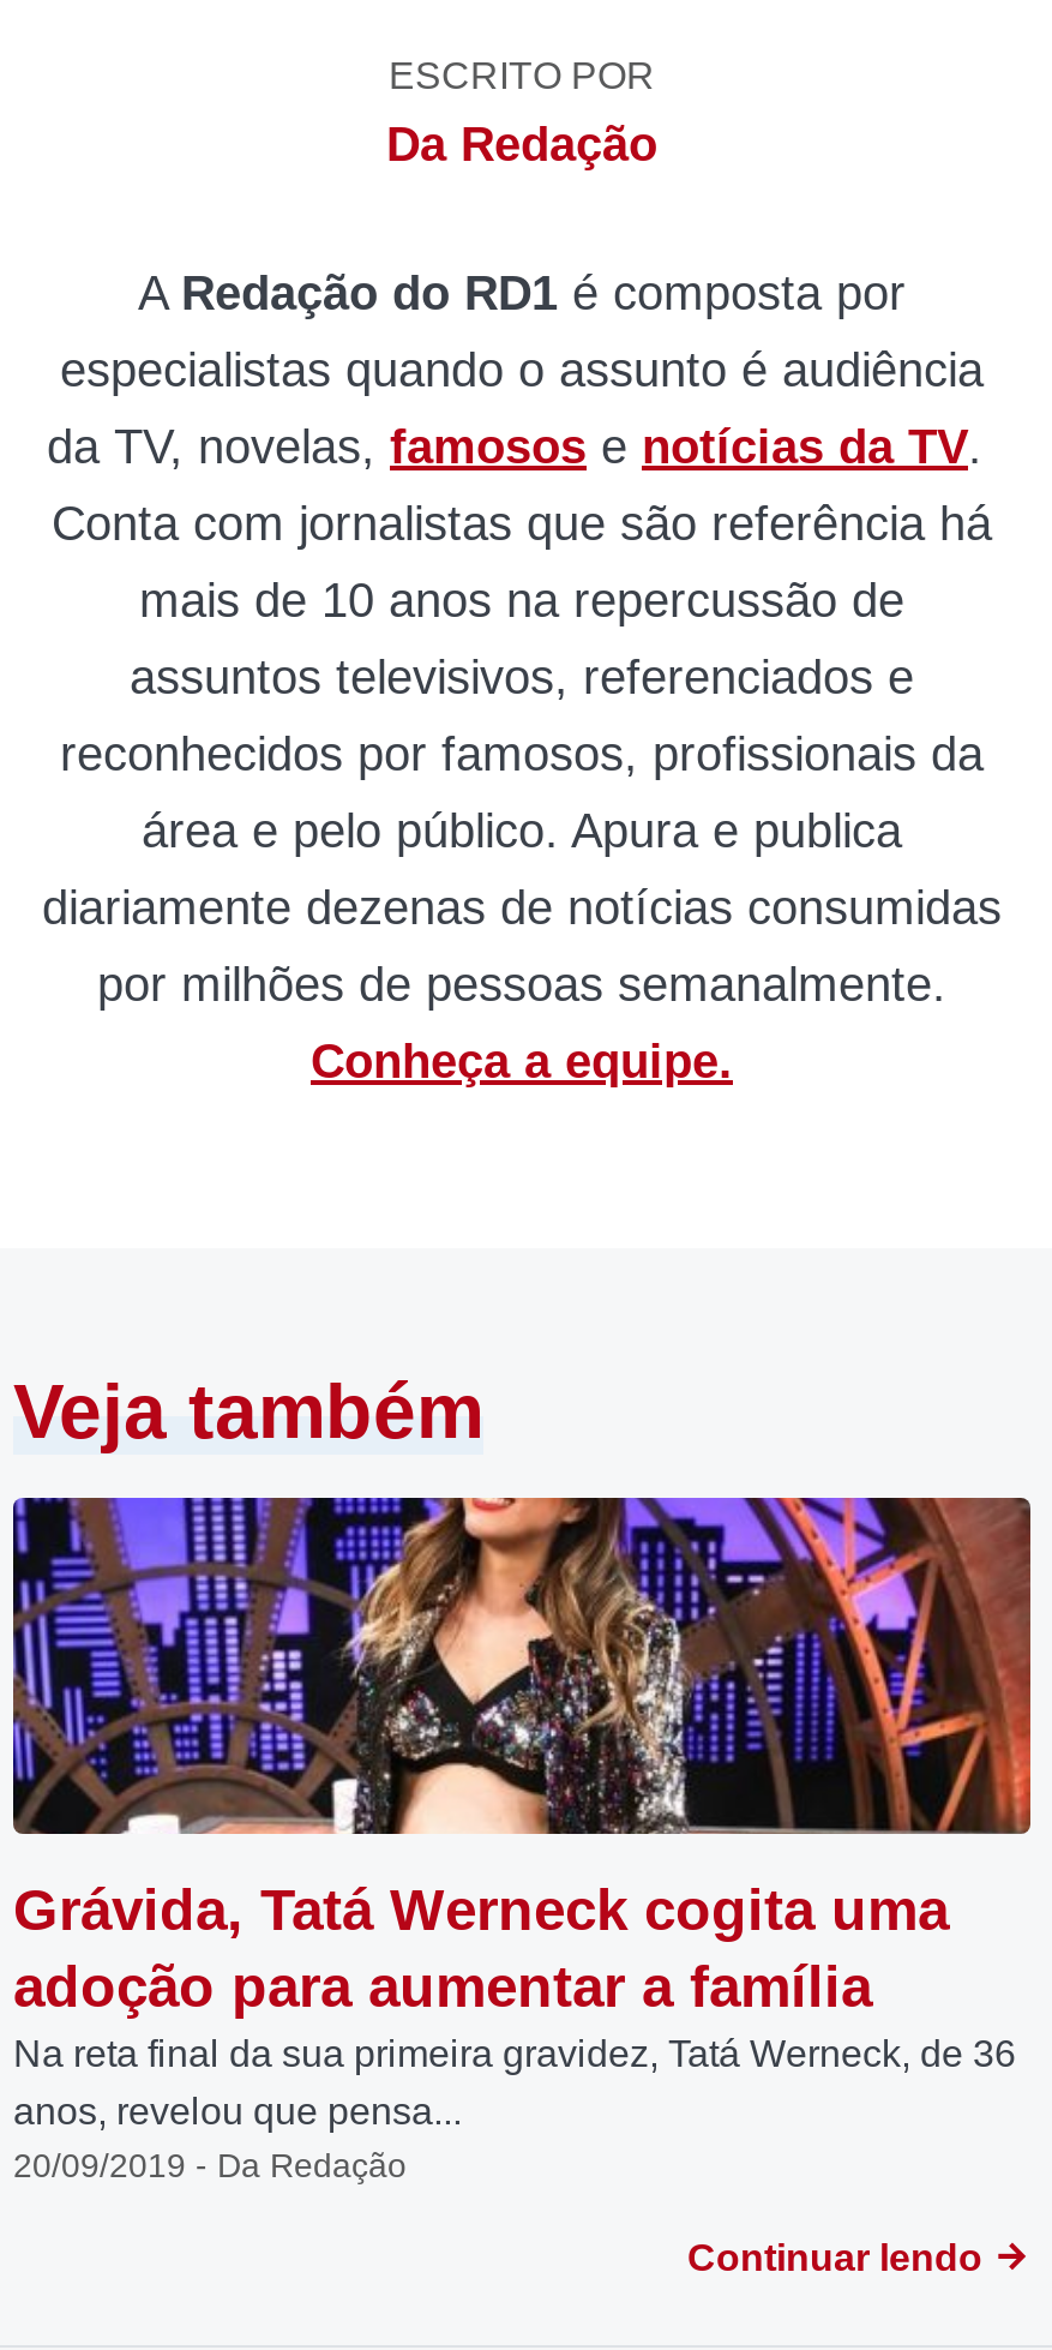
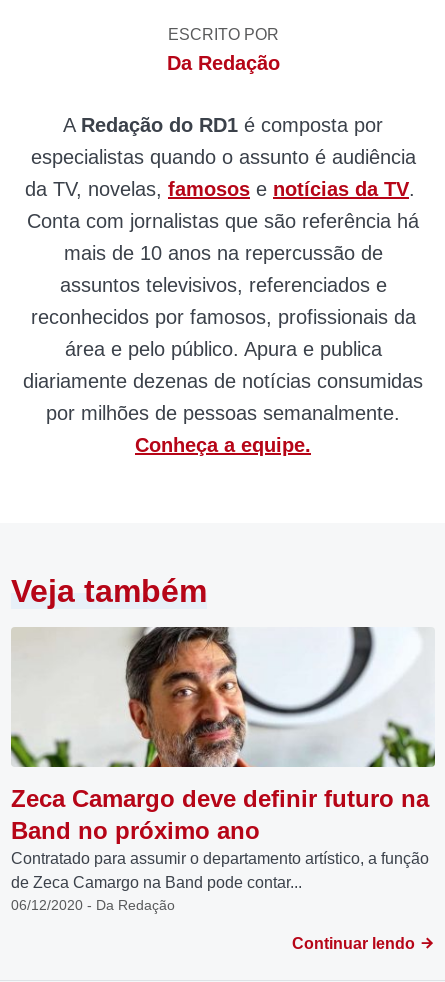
- [image]
- Grávida, Tatá Werneck cogita uma
- adoção para aumentar a família
- Na reta final da sua primeira gravidez, Tatá Werneck, de 36
- anos, revelou que pensa...
- 20/09/2019 - Da Redação
+ [image]
+ Zeca Camargo deve definir futuro na
+ Band no próximo ano
+ Contratado para assumir o departamento artístico, a função
+ de Zeca Camargo na Band pode contar...
+ 06/12/2020 - Da Redação
